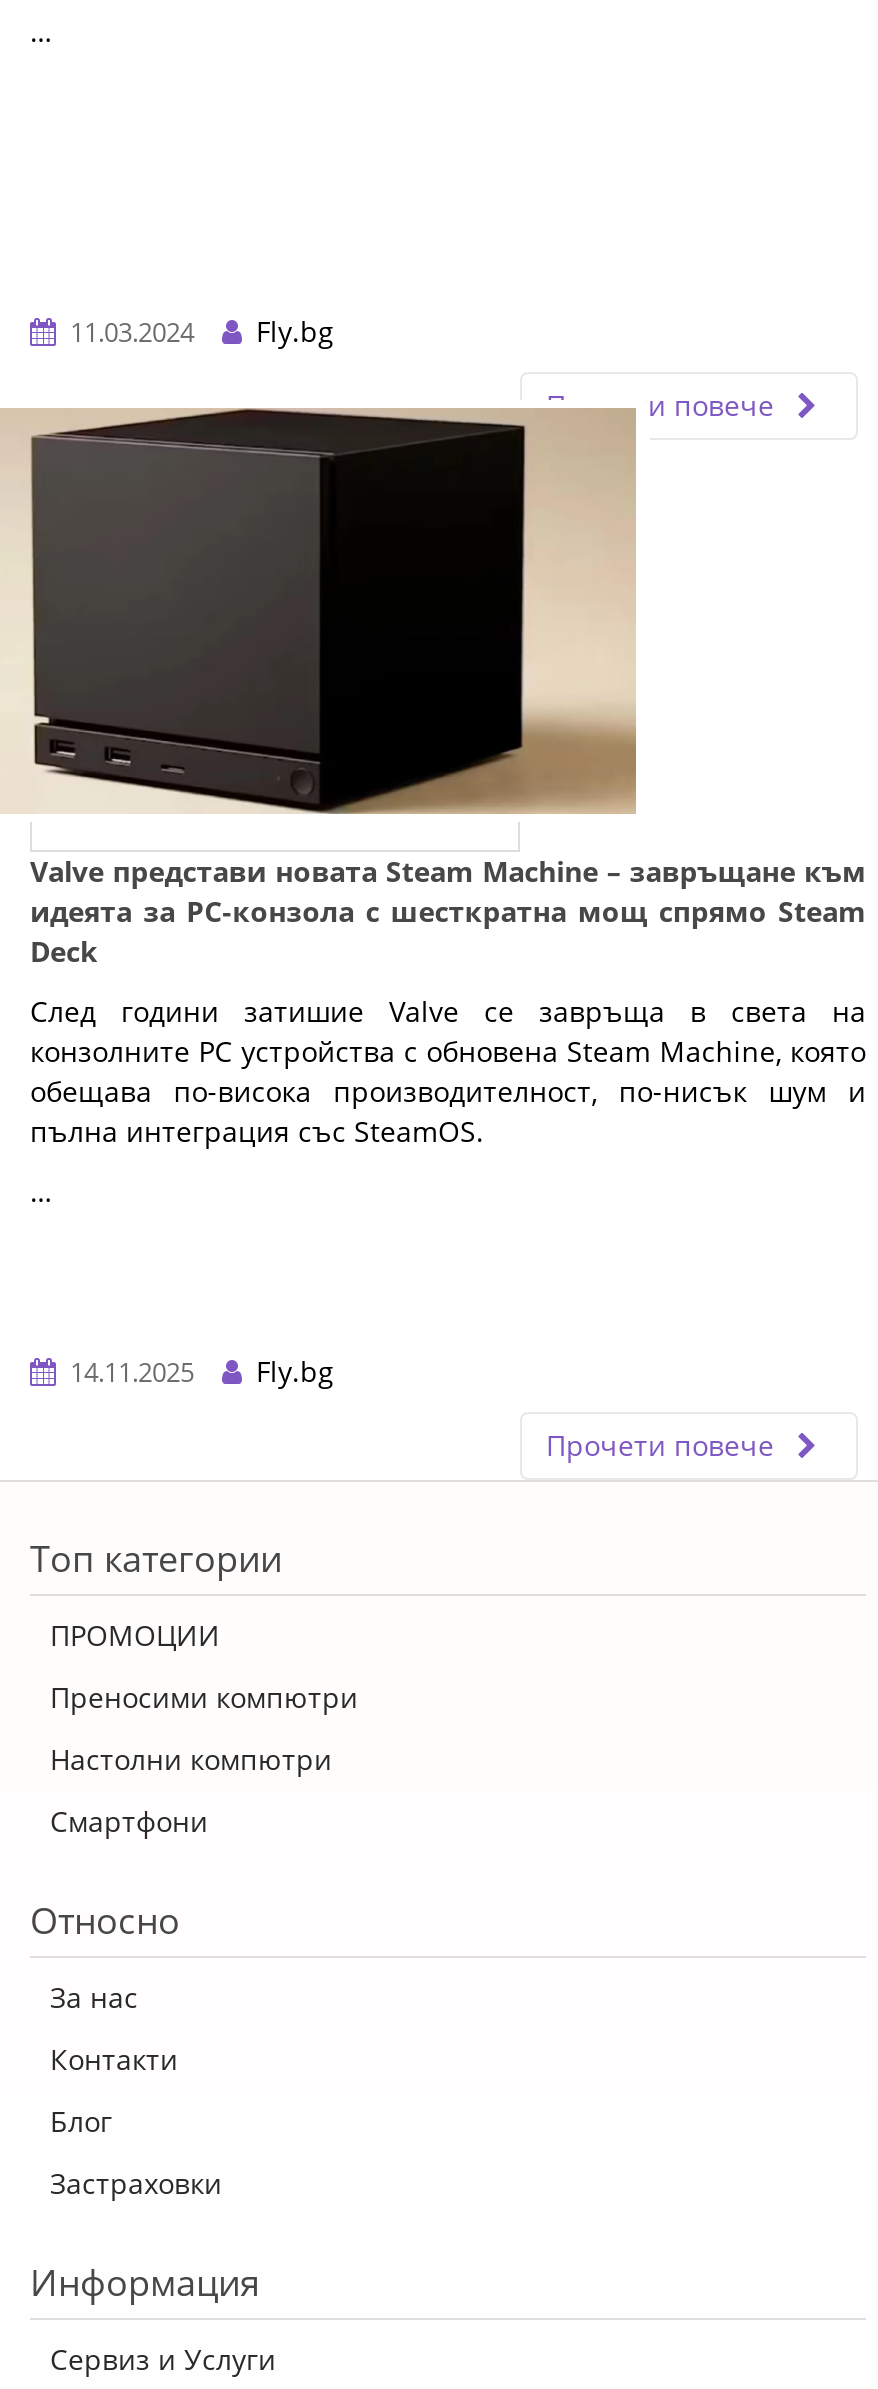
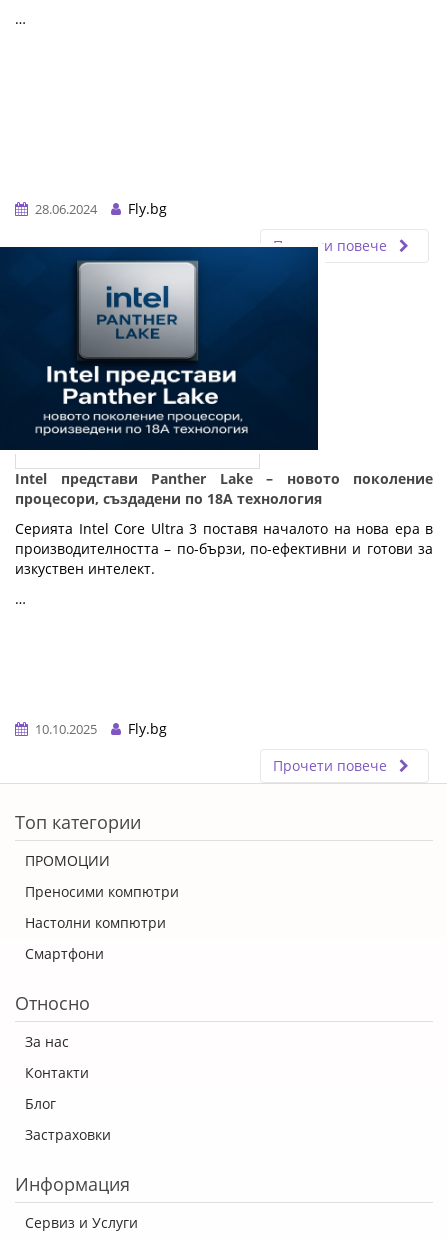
- 11.03.2024 Fly.bg
+ 28.06.2024 Fly.bg

- [image]
- Valve представи новата Steam Machine – завръщане към
- идеята за PC-конзола с шесткратна мощ спрямо Steam
- Deck
+ [image]
+ Intel представи Panther Lake – новото поколение
+ процесори, създадени по 18A технология

- След години затишие Valve се завръща в света на
- конзолните PC устройства с обновена Steam Machine, която
- обещава по-висока производителност, по-нисък шум и
- пълна интеграция със SteamOS.
+ Серията Intel Core Ultra 3 поставя началото на нова ера в
+ производителността – по-бързи, по-ефективни и готови за
+ изкуствен интелект.

- 14.11.2025 Fly.bg
+ 10.10.2025 Fly.bg
